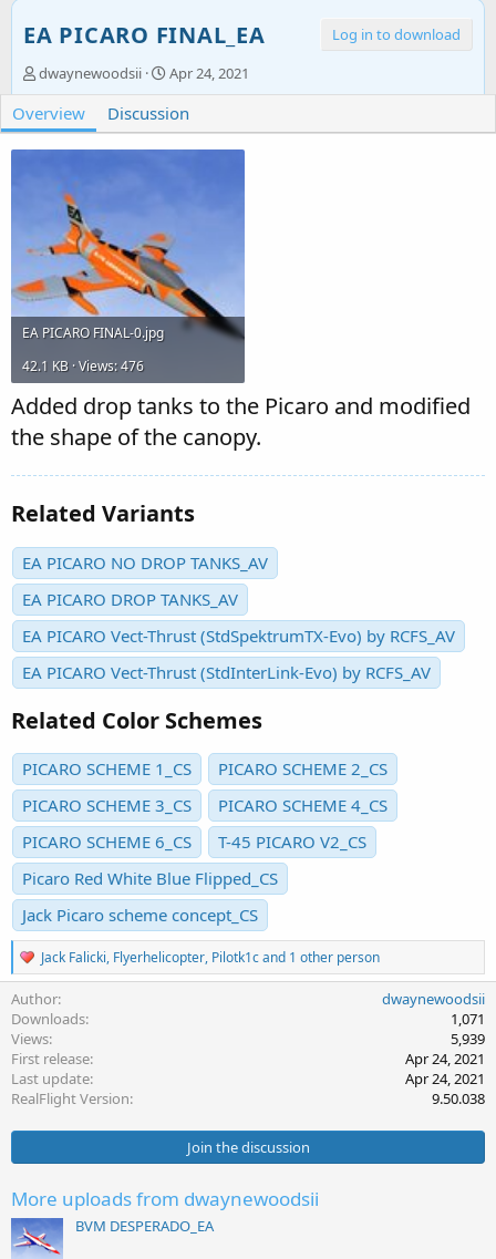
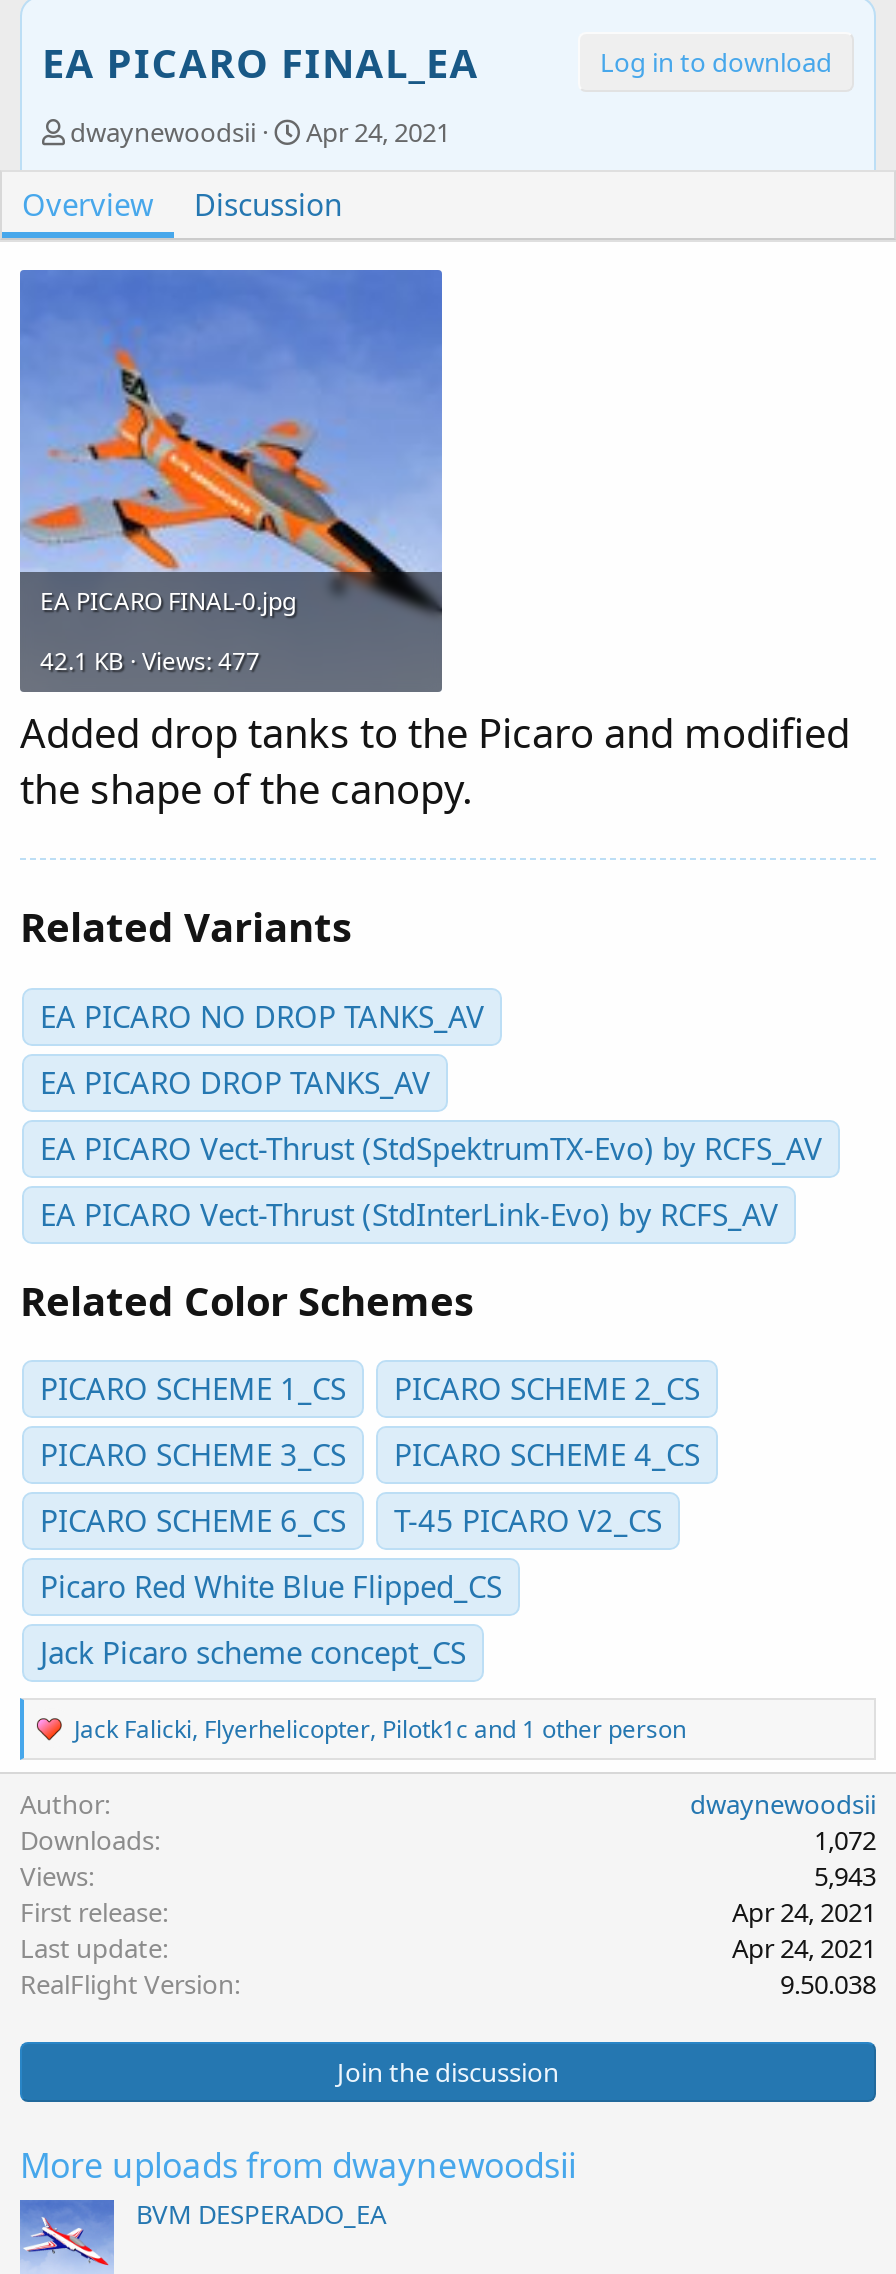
- 42.1 KB · Views: 476
+ 42.1 KB · Views: 477

- 1,071
+ 1,072

- 5,939
+ 5,943
